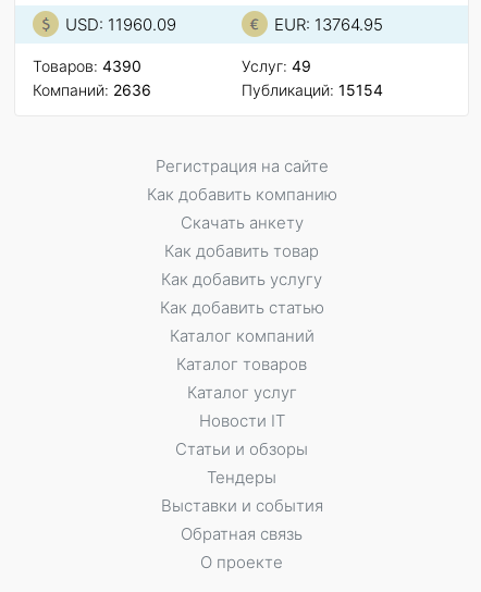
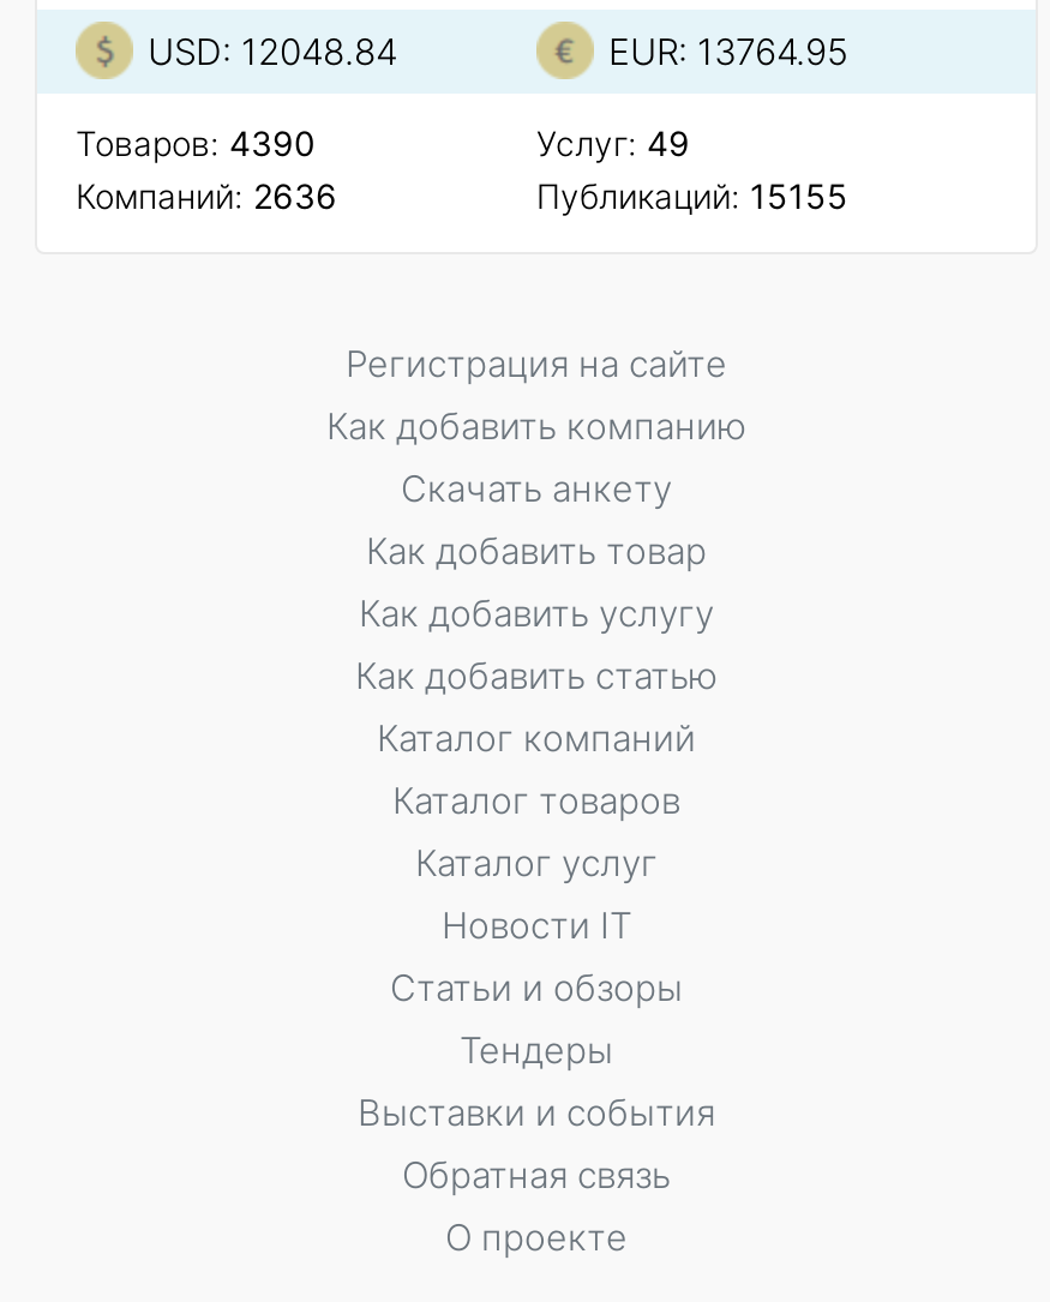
- USD: 11960.09
+ USD: 12048.84

- Публикаций: 15154
+ Публикаций: 15155
